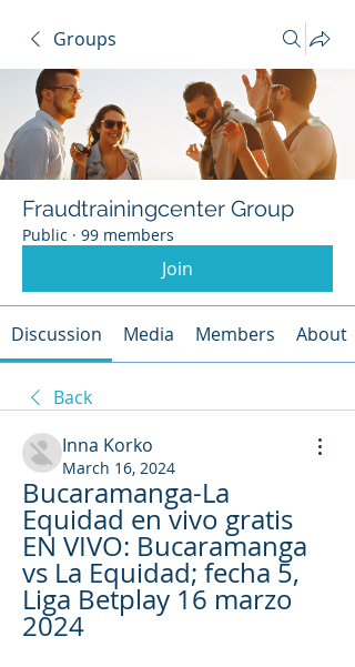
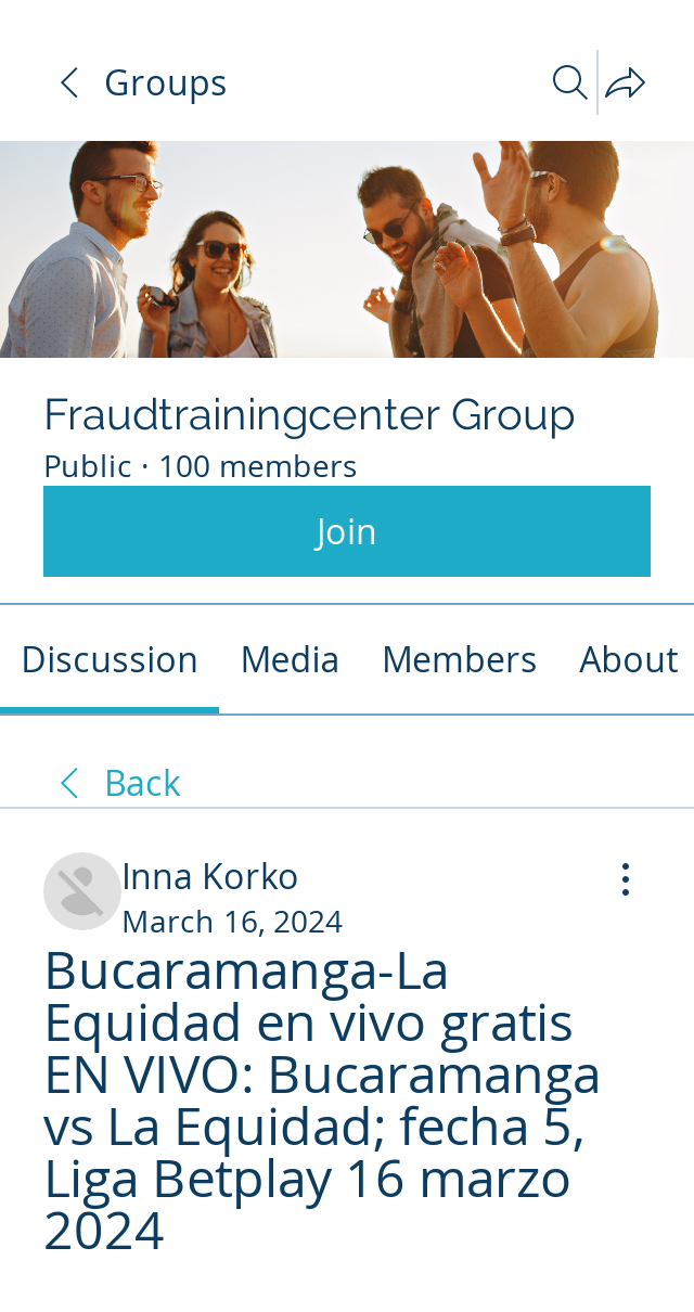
- Public · 99 members
+ Public · 100 members
